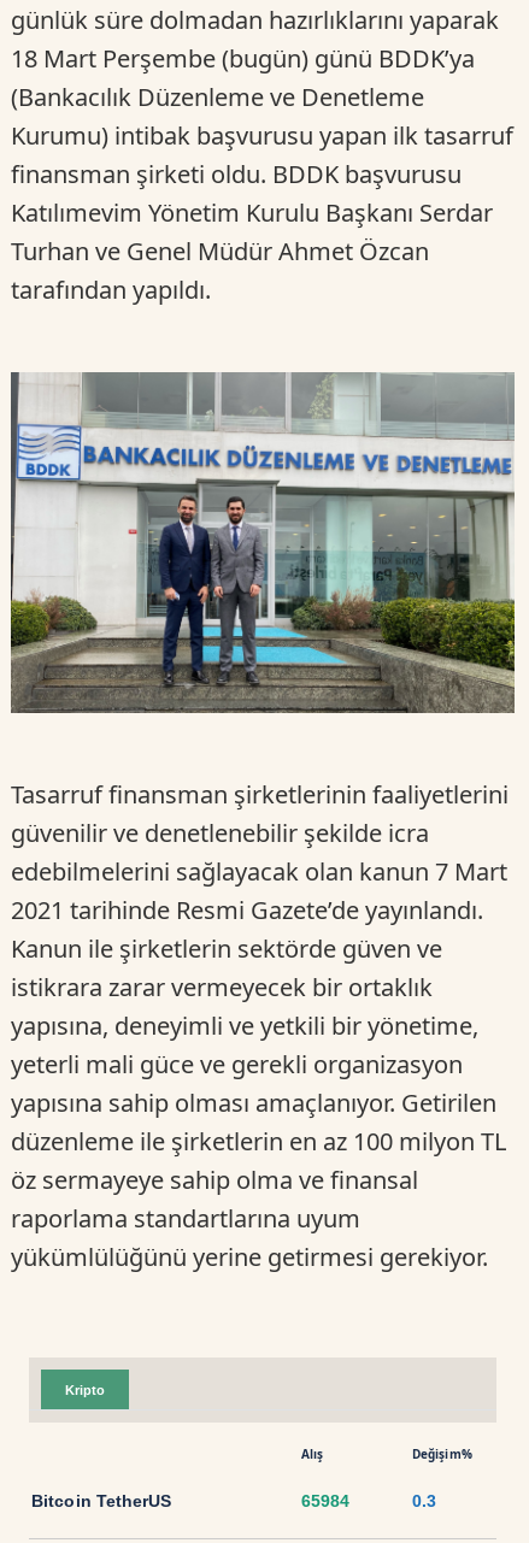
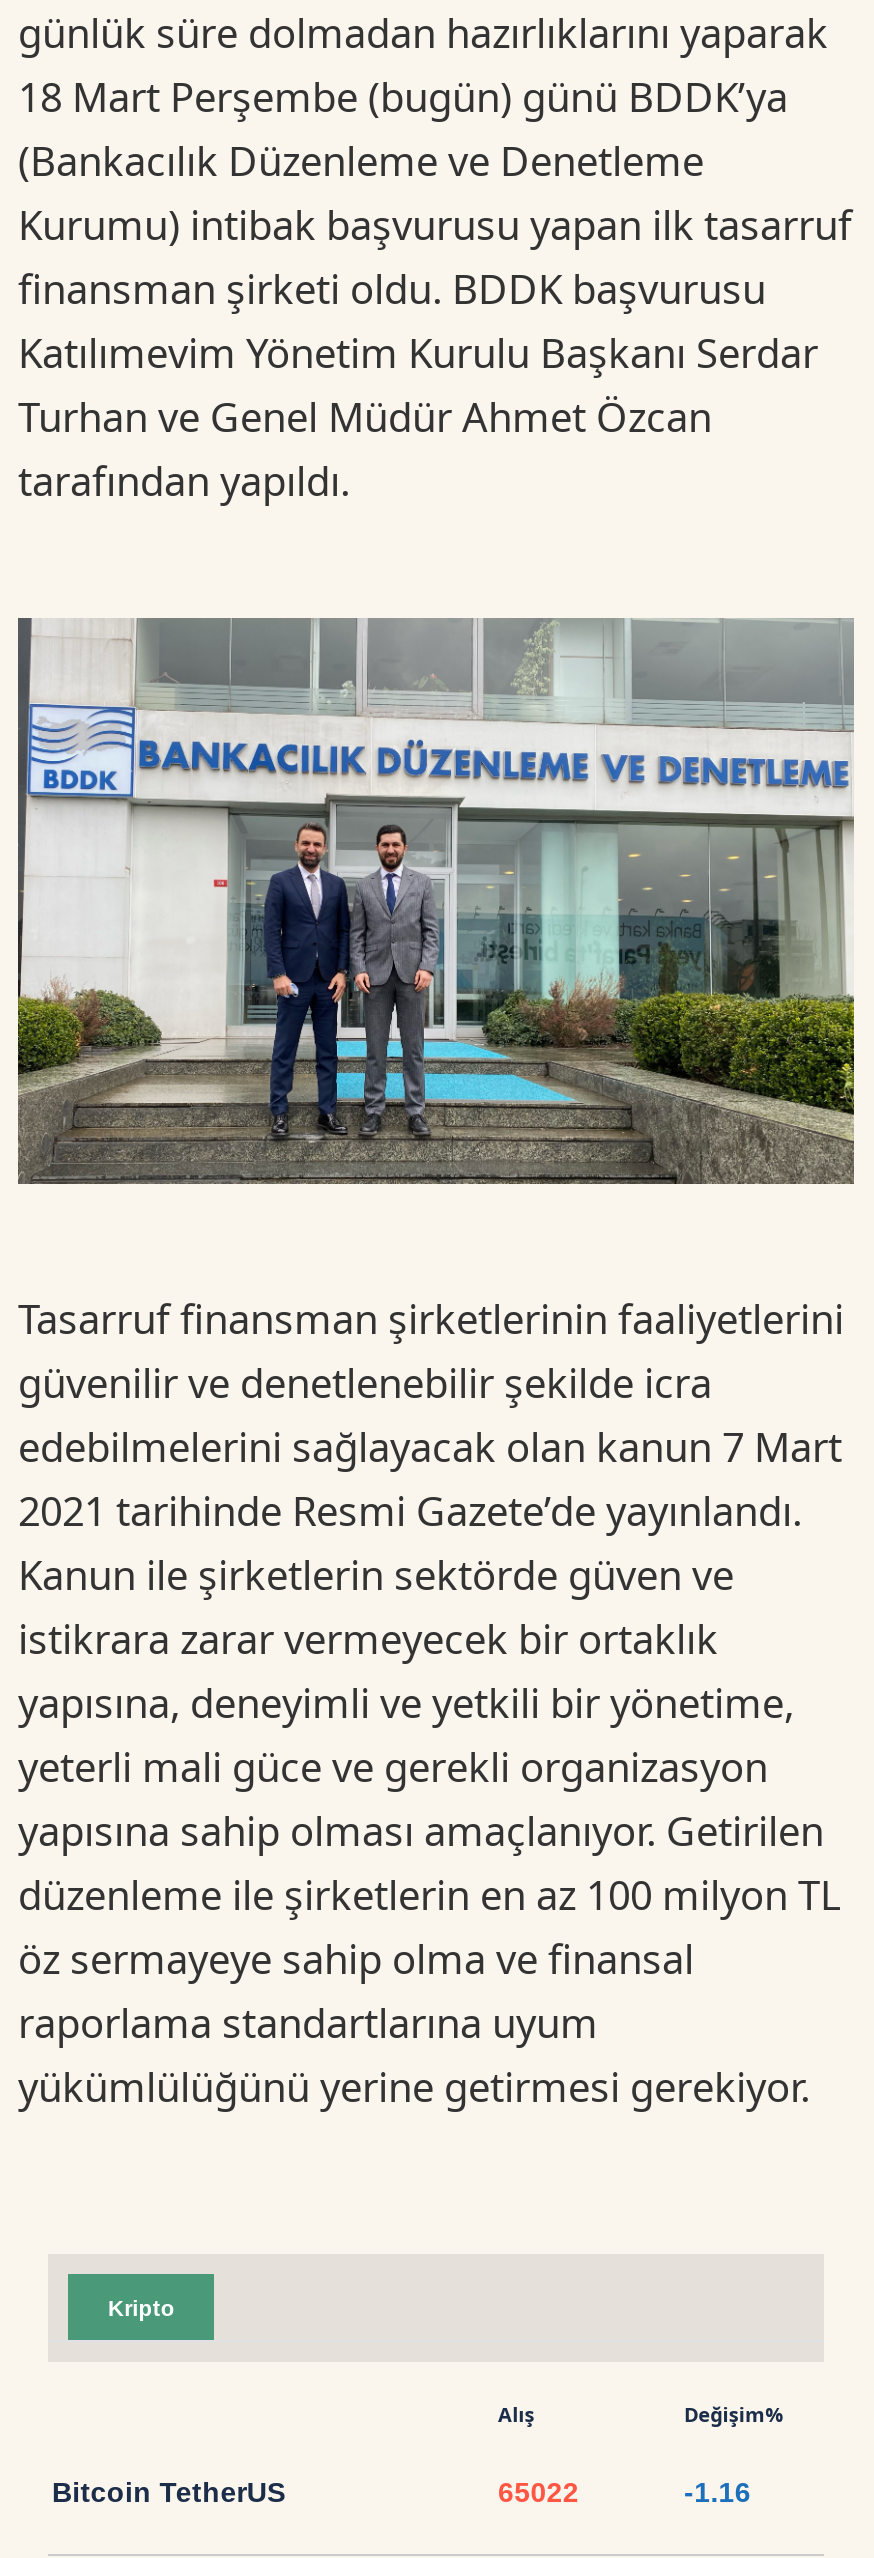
- 65984
+ 65022

- 0.3
+ -1.16
